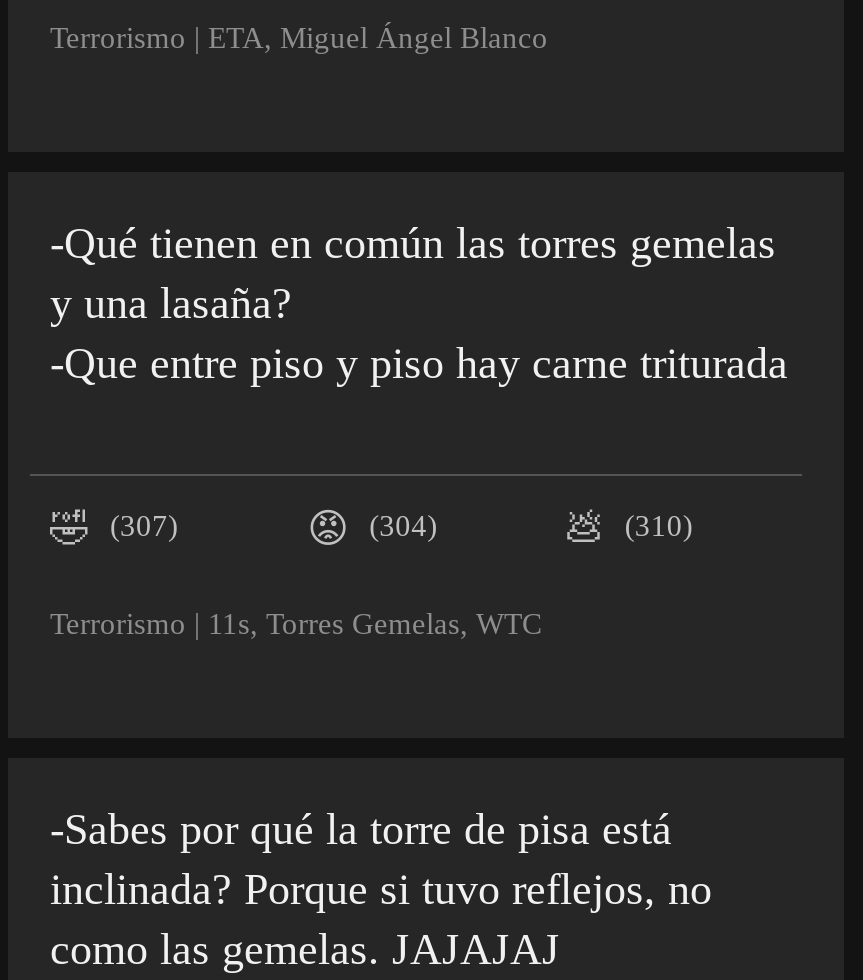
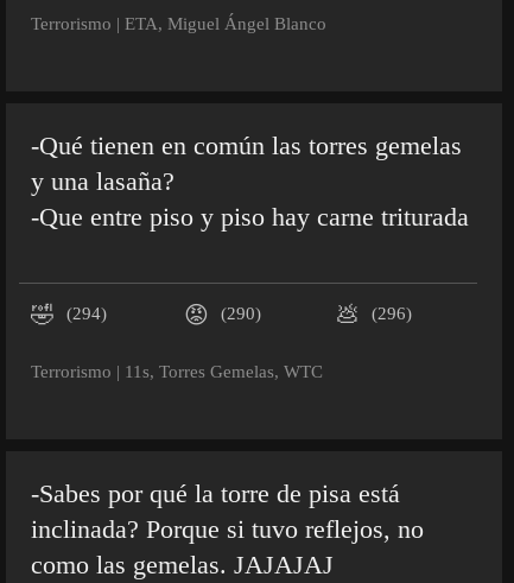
- (307)
+ (294)

- (304)
+ (290)

- (310)
+ (296)
